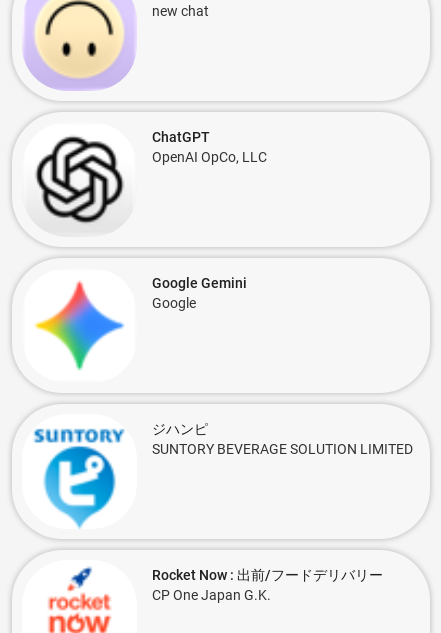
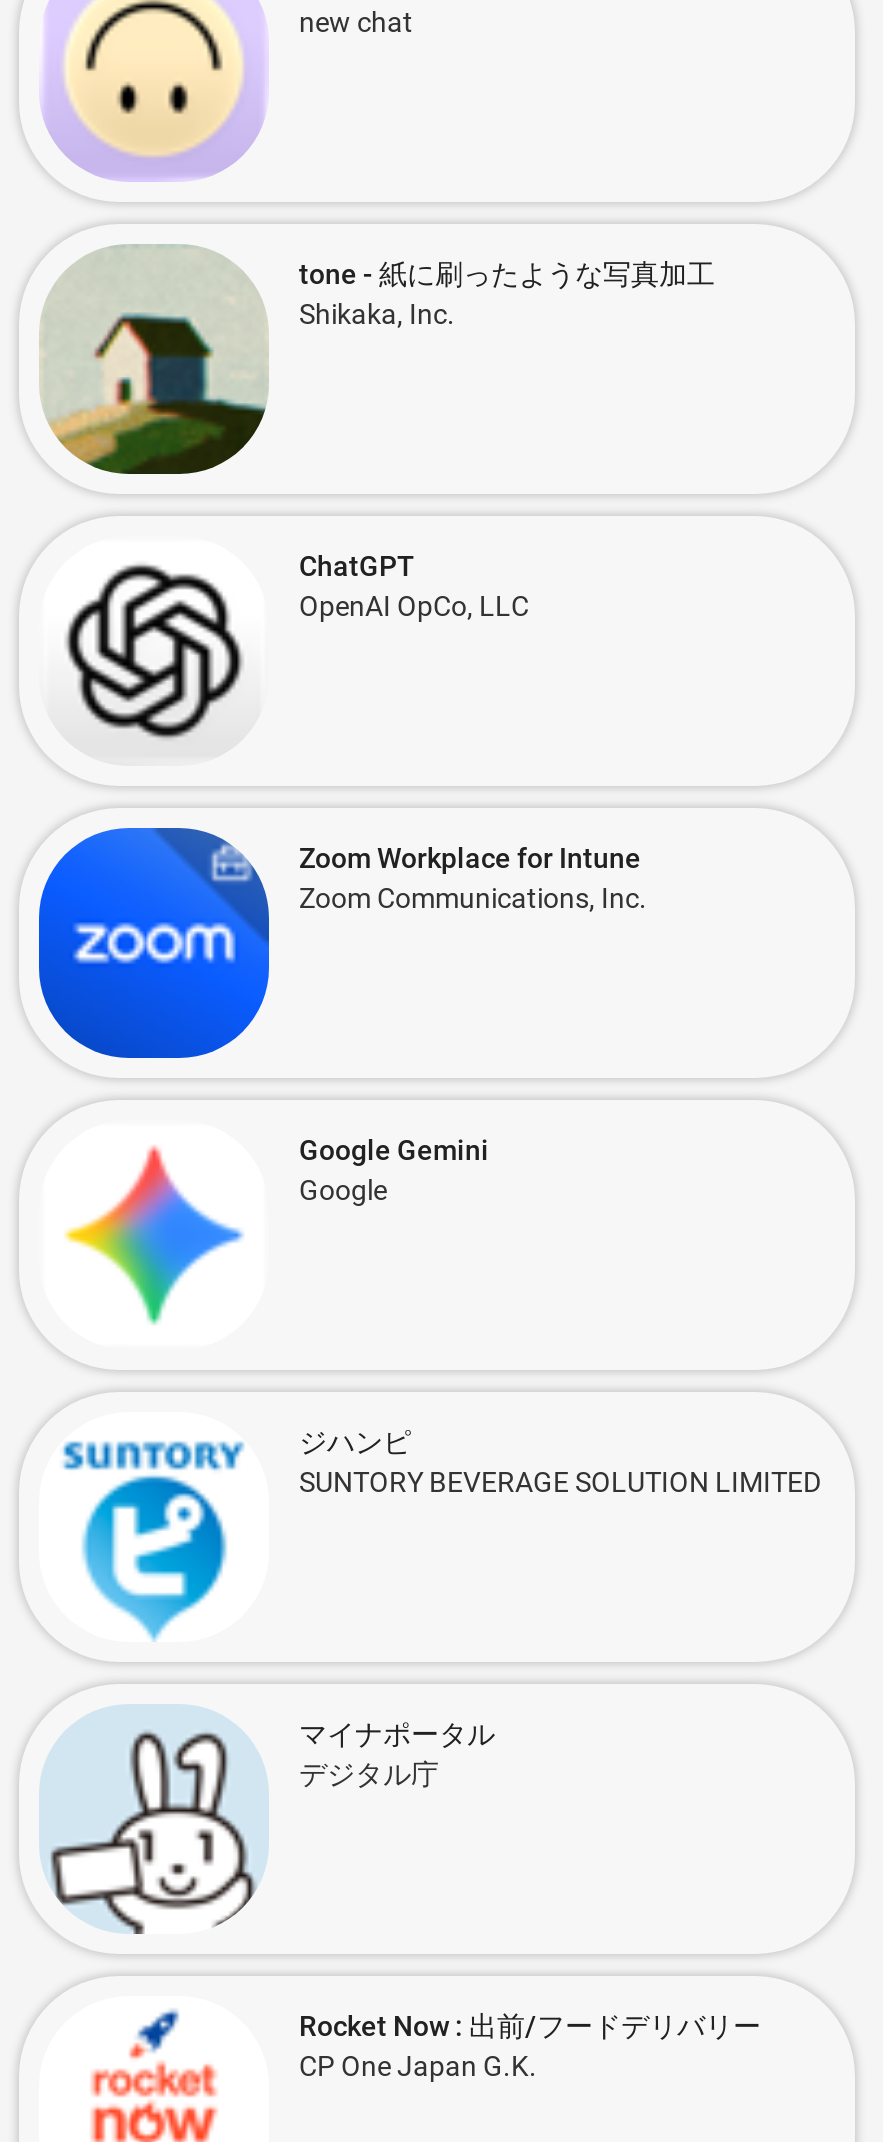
+ [image]
+ tone - 紙に刷ったような写真加工
+ Shikaka, Inc.

+ [image]
+ Zoom Workplace for Intune
+ Zoom Communications, Inc.

+ [image]
+ マイナポータル
+ デジタル庁
